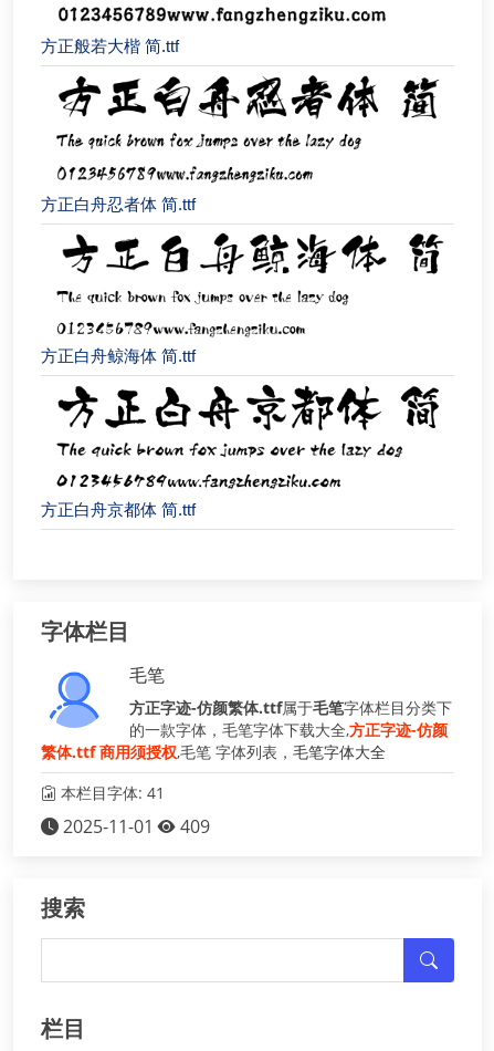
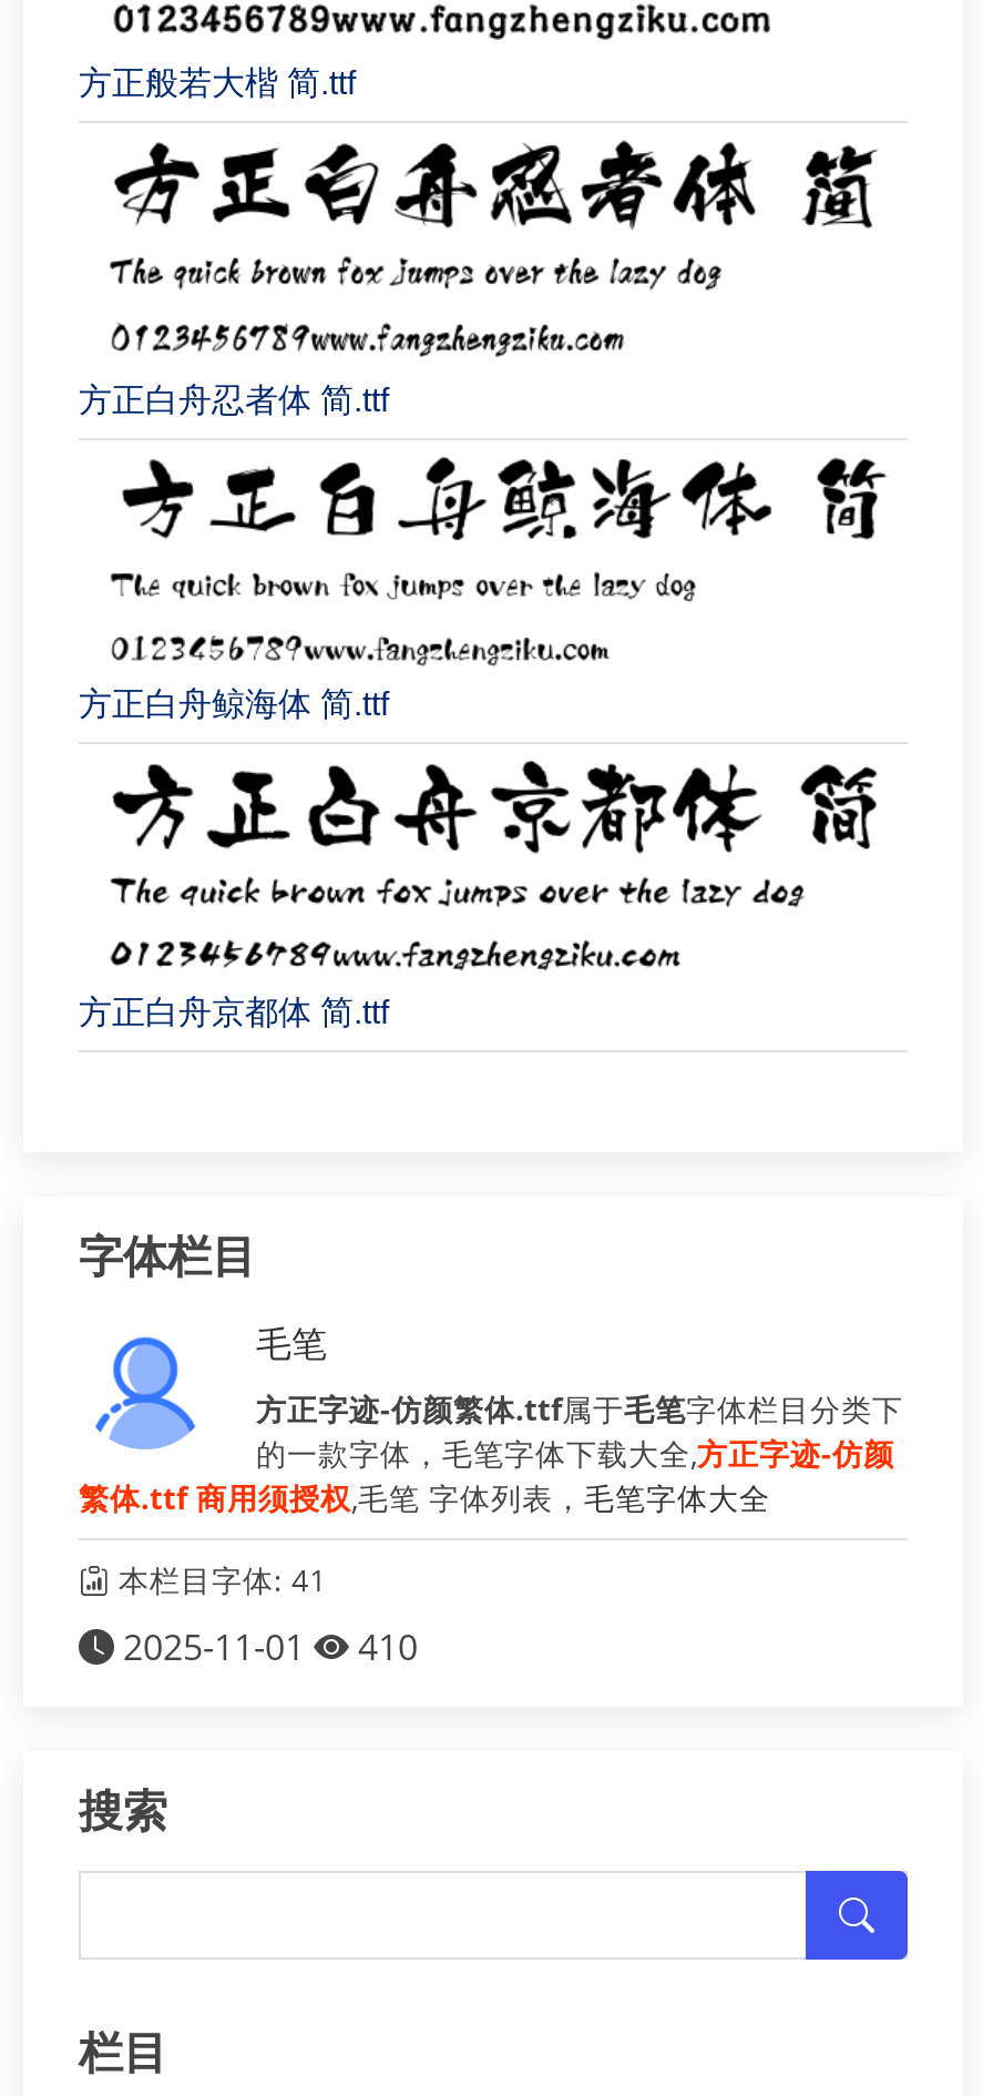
- 2025-11-01 409
+ 2025-11-01 410
